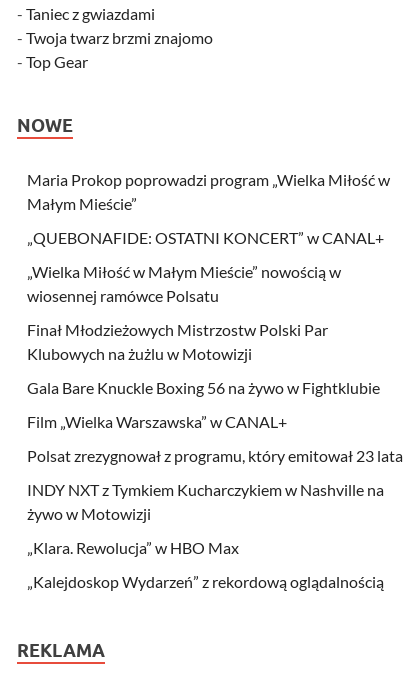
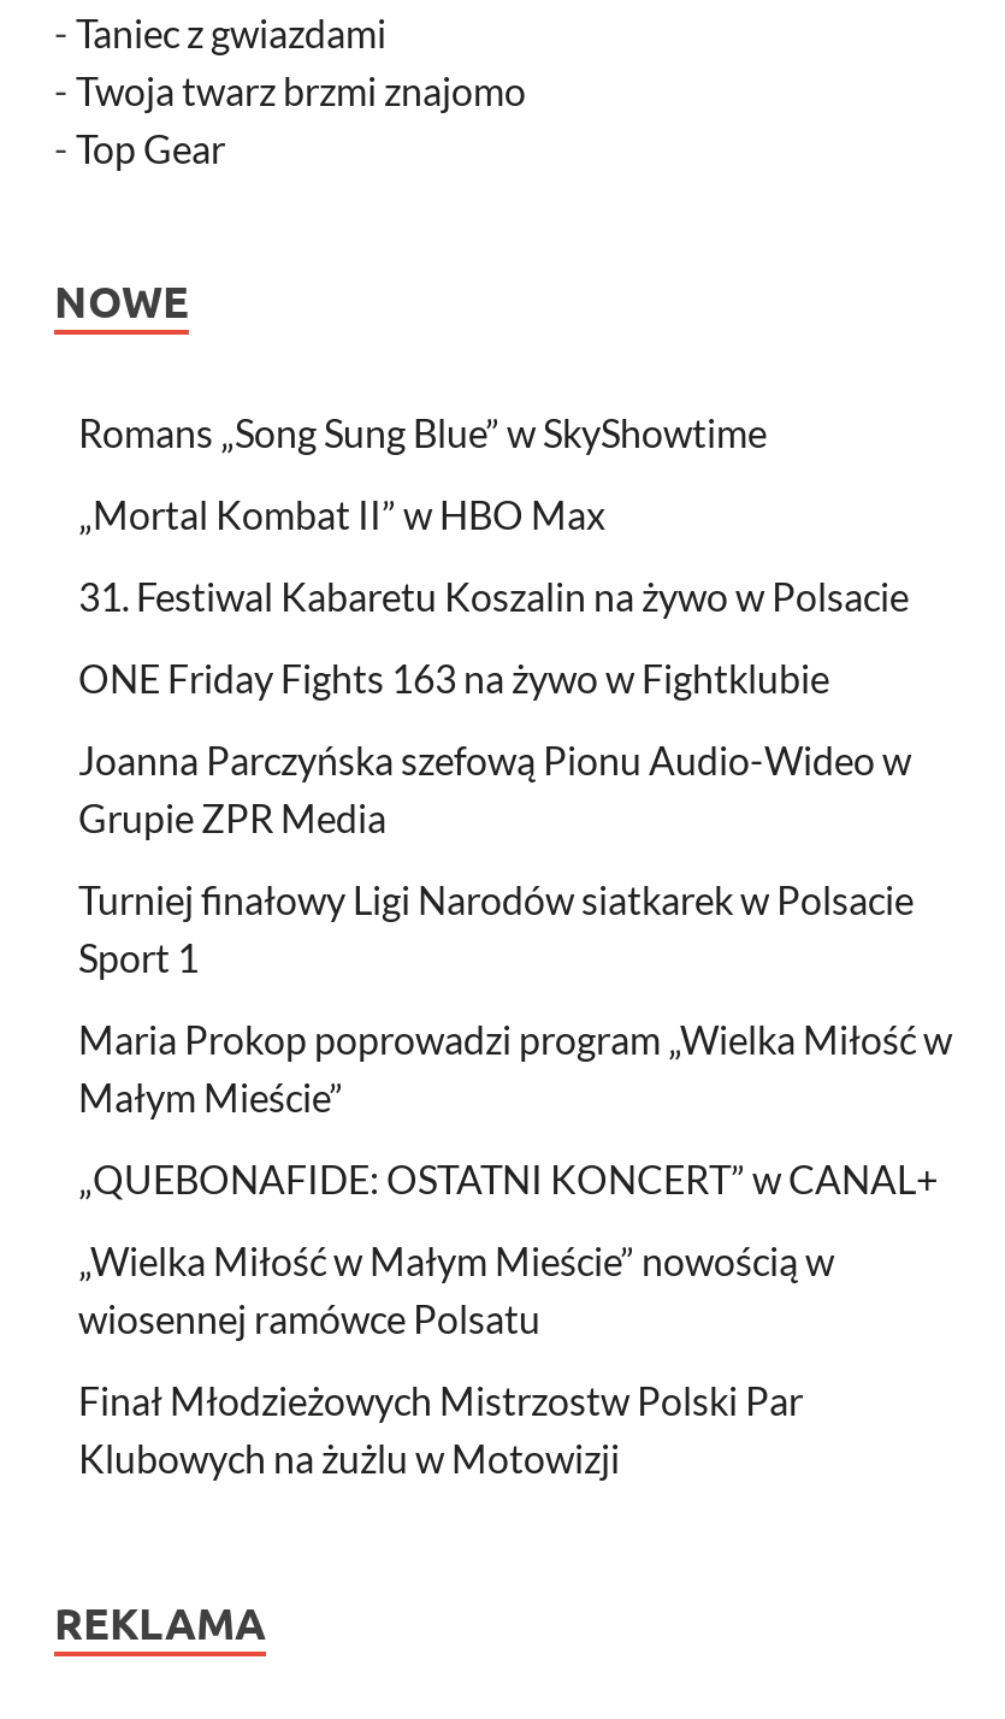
+ Romans „Song Sung Blue” w SkyShowtime
+ „Mortal Kombat II” w HBO Max
+ 31. Festiwal Kabaretu Koszalin na żywo w Polsacie
+ ONE Friday Fights 163 na żywo w Fightklubie
+ Joanna Parczyńska szefową Pionu Audio-Wideo w
+ Grupie ZPR Media
+ Turniej finałowy Ligi Narodów siatkarek w Polsacie
+ Sport 1

moved down: Maria Prokop poprowadzi program „Wielka Miłość w | Małym Mieście” | „QUEBONAFIDE: OSTATNI KONCERT” w CANAL+ | „Wielka Miłość w Małym Mieście” nowością w | wiosennej ramówce Polsatu | Finał Młodzieżowych Mistrzostw Polski Par | Klubowych na żużlu w Motowizji

- Gala Bare Knuckle Boxing 56 na żywo w Fightklubie
- Film „Wielka Warszawska” w CANAL+
- Polsat zrezygnował z programu, który emitował 23 lata
- INDY NXT z Tymkiem Kucharczykiem w Nashville na
- żywo w Motowizji
- „Klara. Rewolucja” w HBO Max
- „Kalejdoskop Wydarzeń” z rekordową oglądalnością
